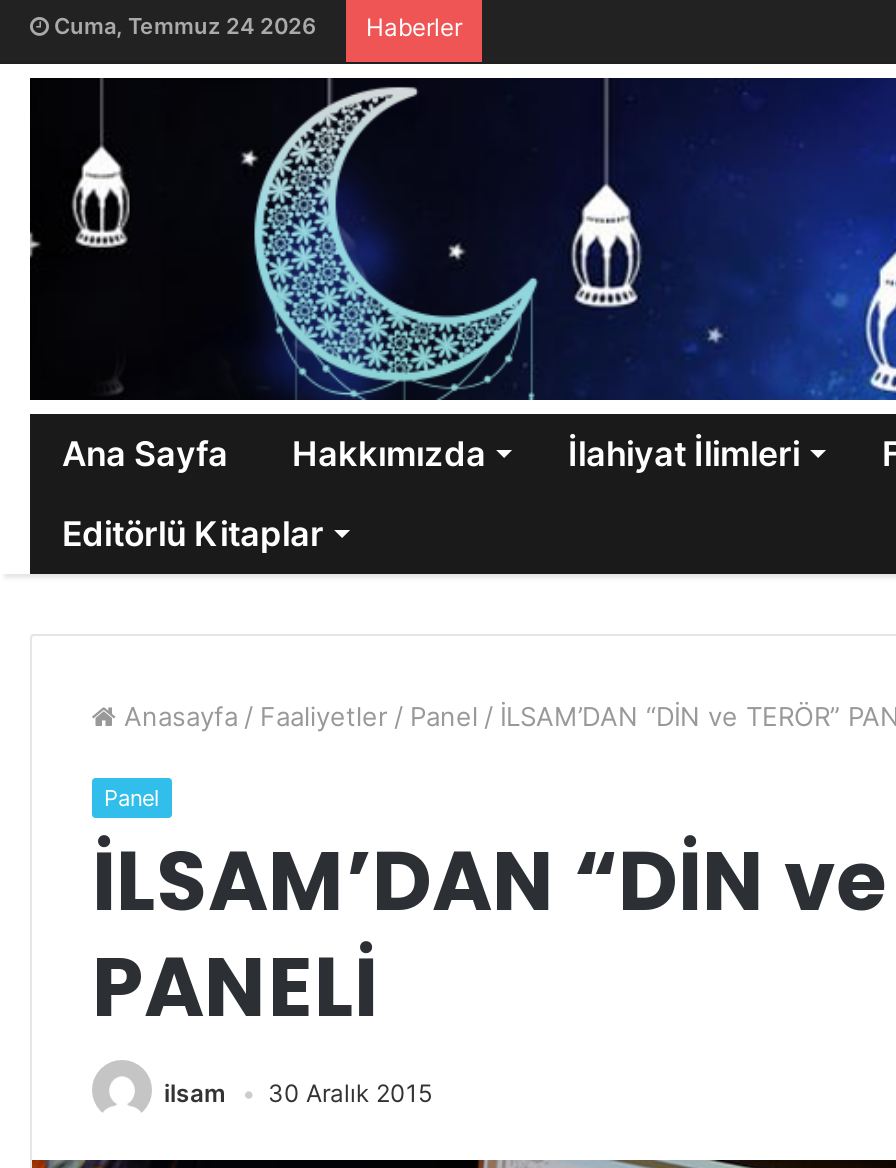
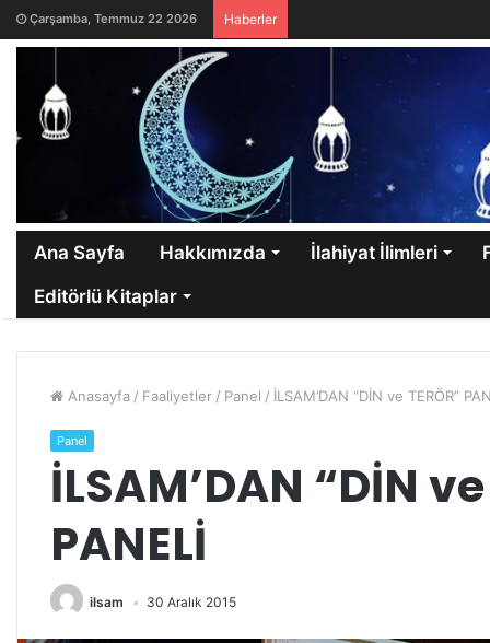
- Cuma, Temmuz 24 2026
+ Çarşamba, Temmuz 22 2026
